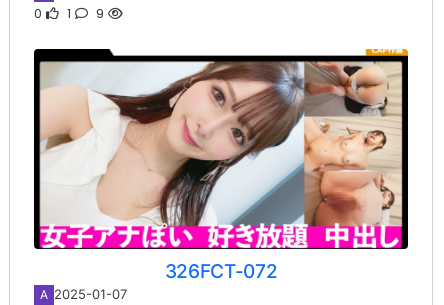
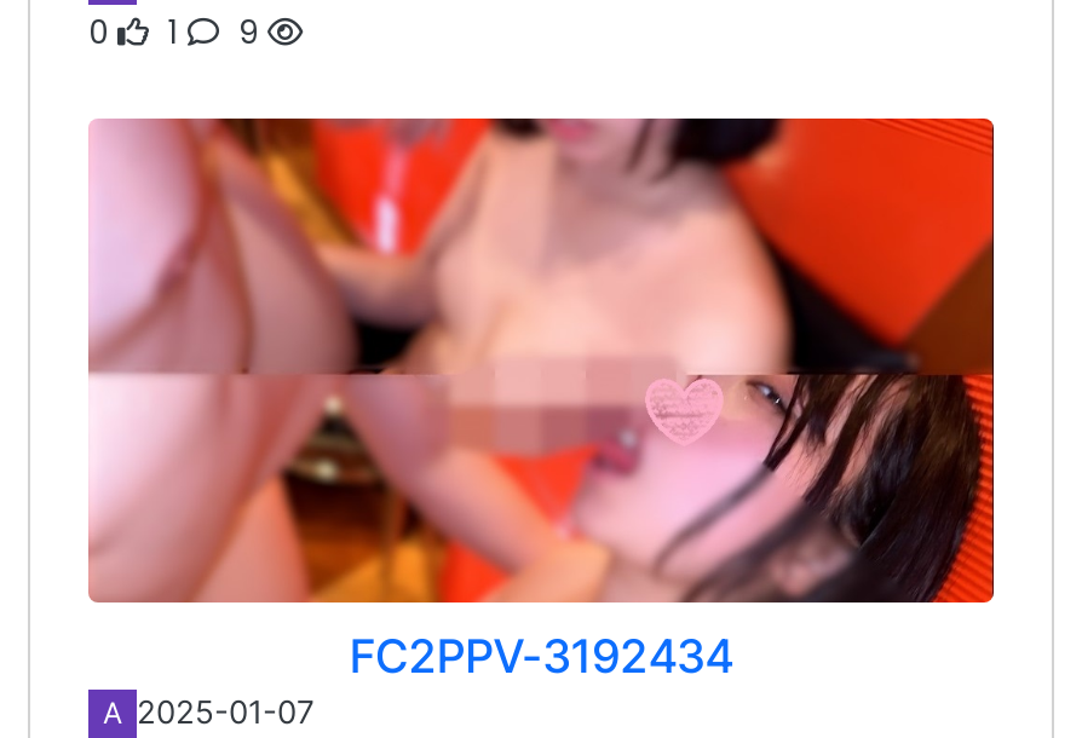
- [image]
- 326FCT-072
+ [image]
+ FC2PPV-3192434
